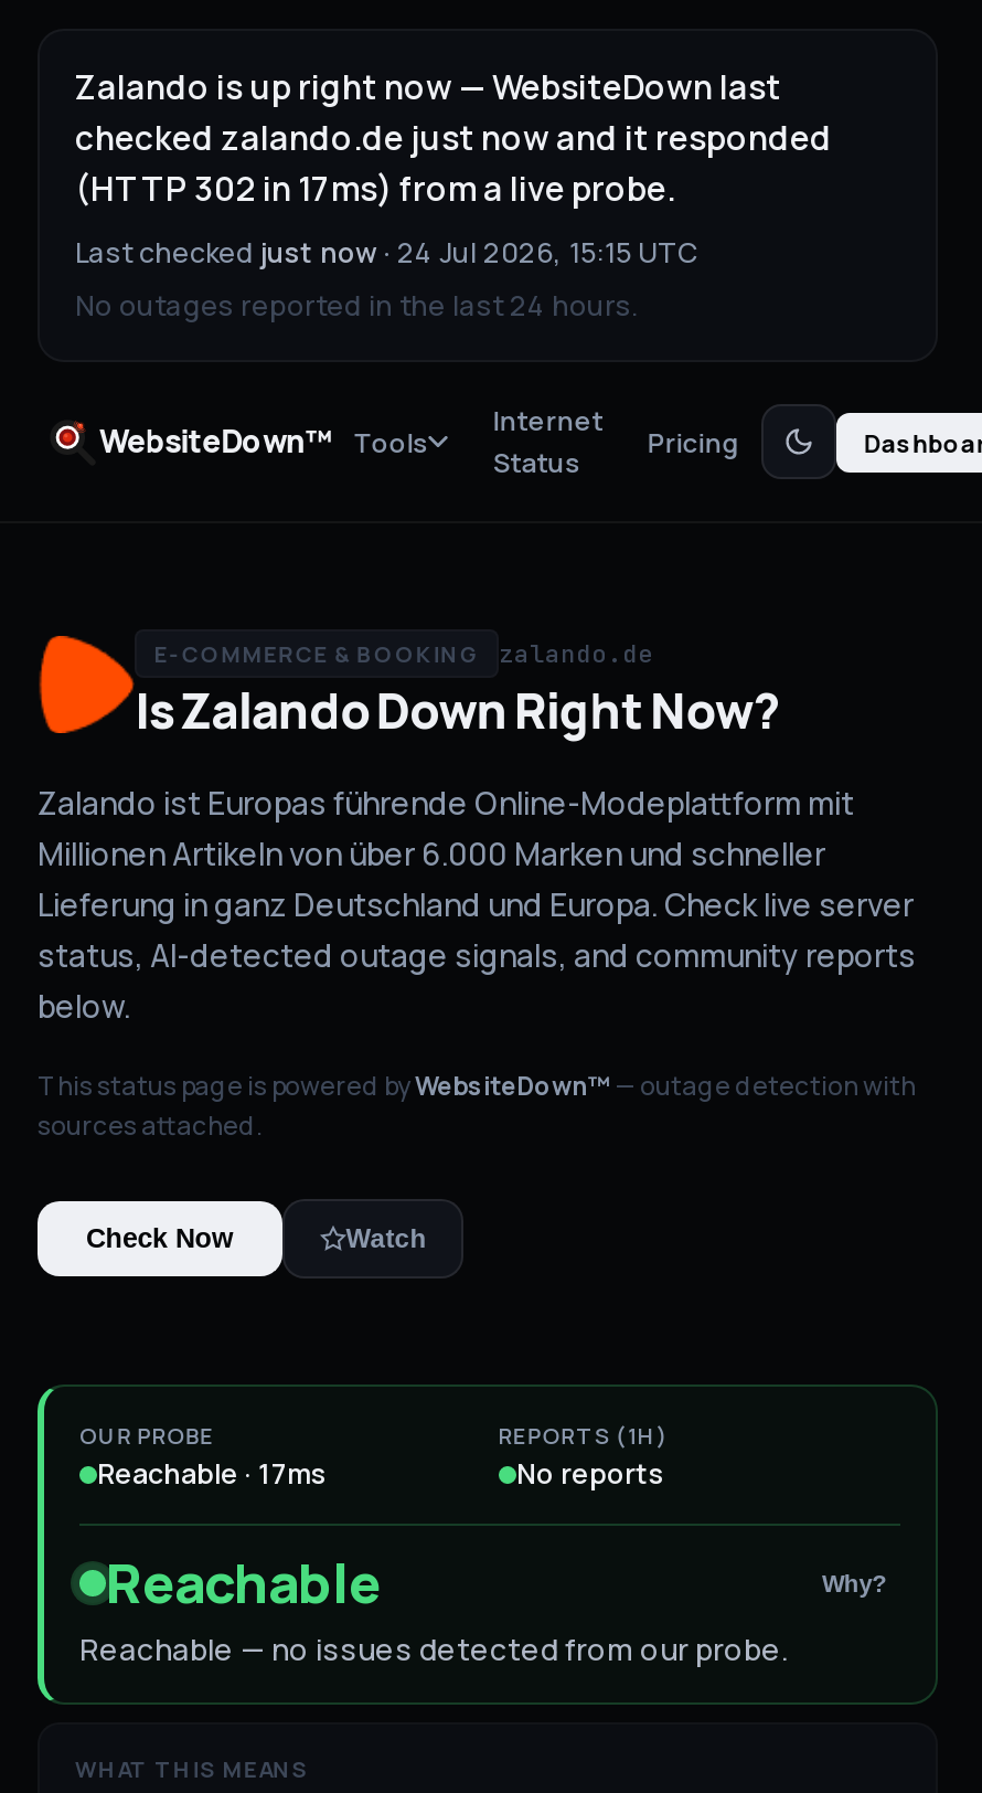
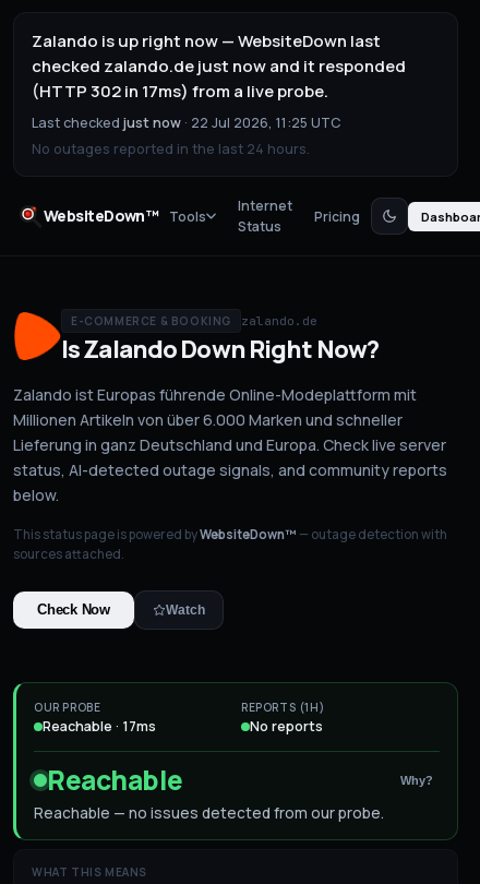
- Last checked just now · 24 Jul 2026, 15:15 UTC
+ Last checked just now · 22 Jul 2026, 11:25 UTC
